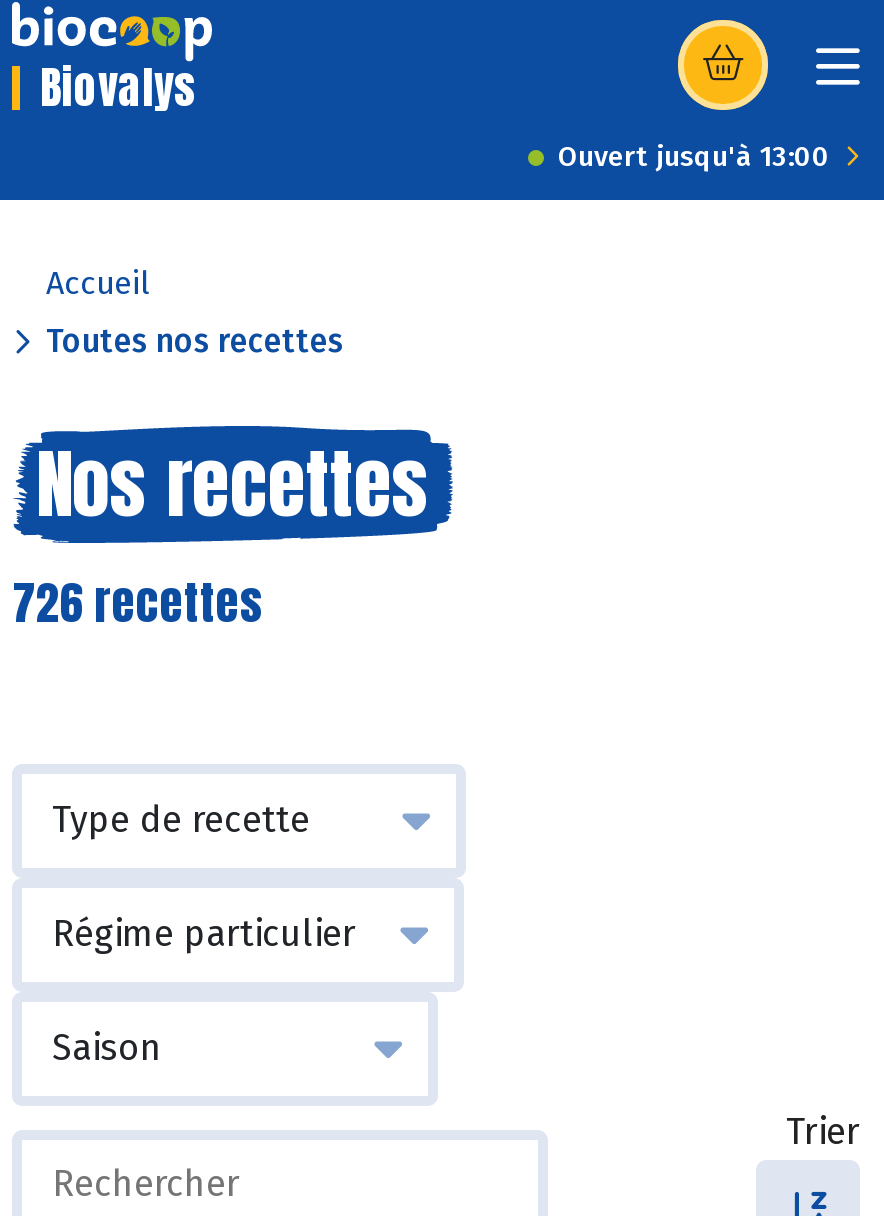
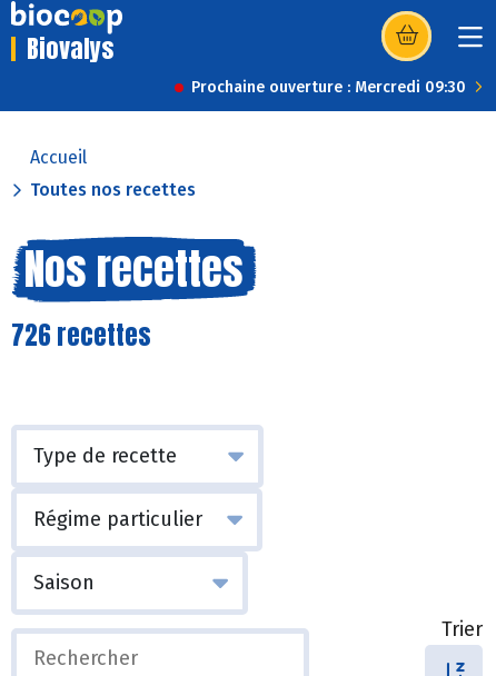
- Ouvert jusqu'à 13:00
+ Prochaine ouverture : Mercredi 09:30
